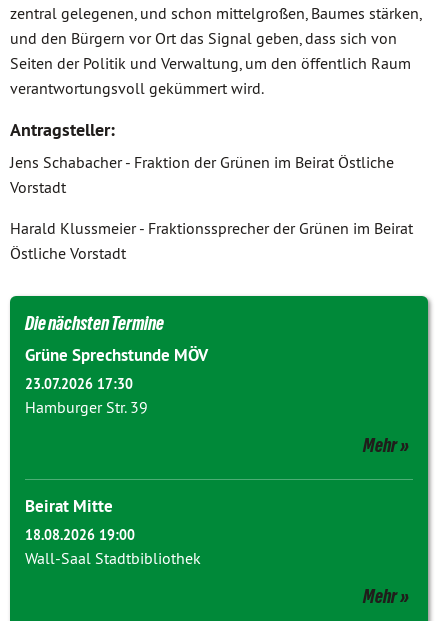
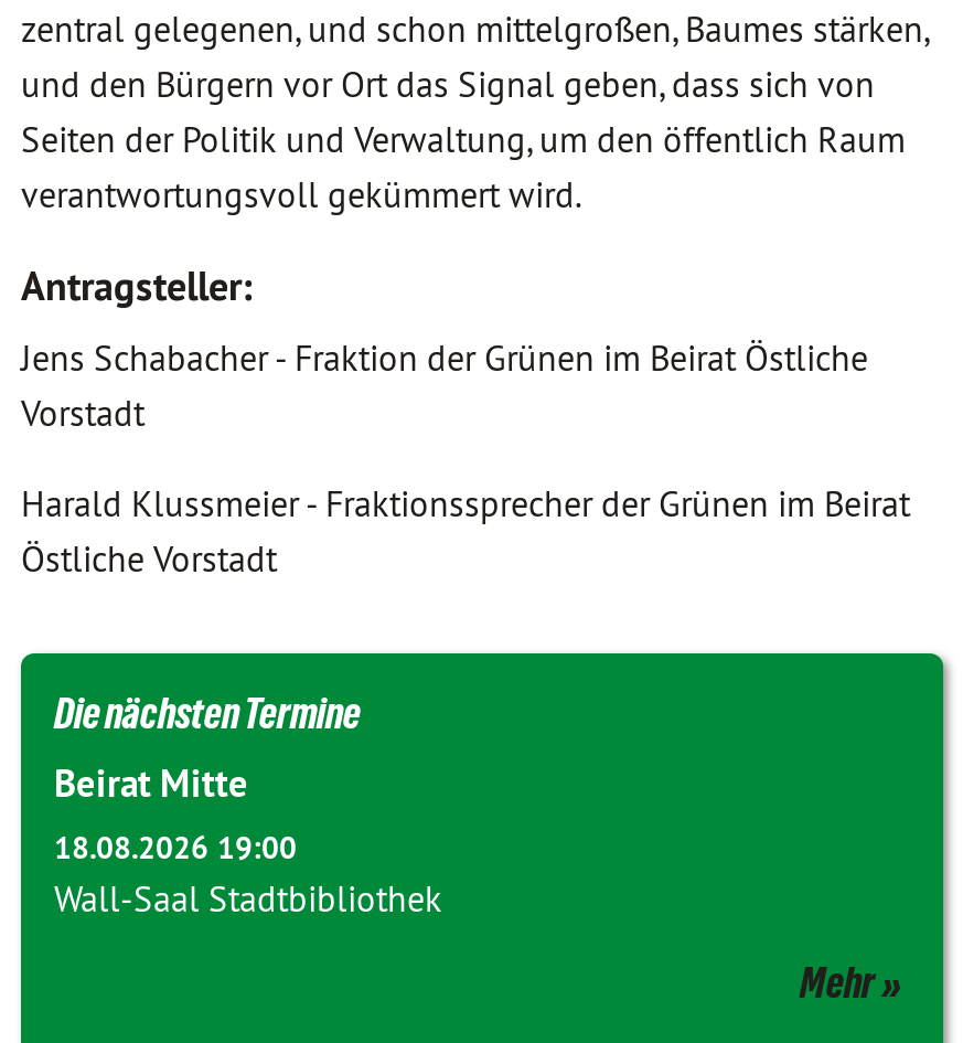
- Grüne Sprechstunde MÖV
- 23.07.2026 17:30
- Hamburger Str. 39
- Mehr
